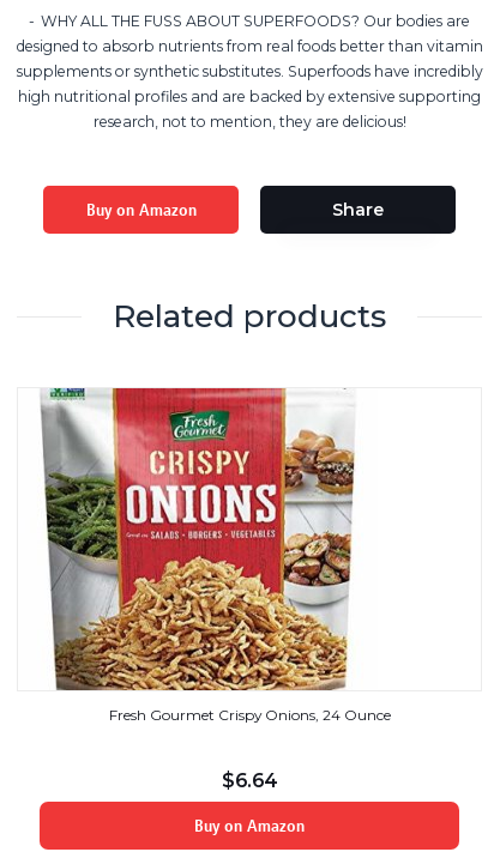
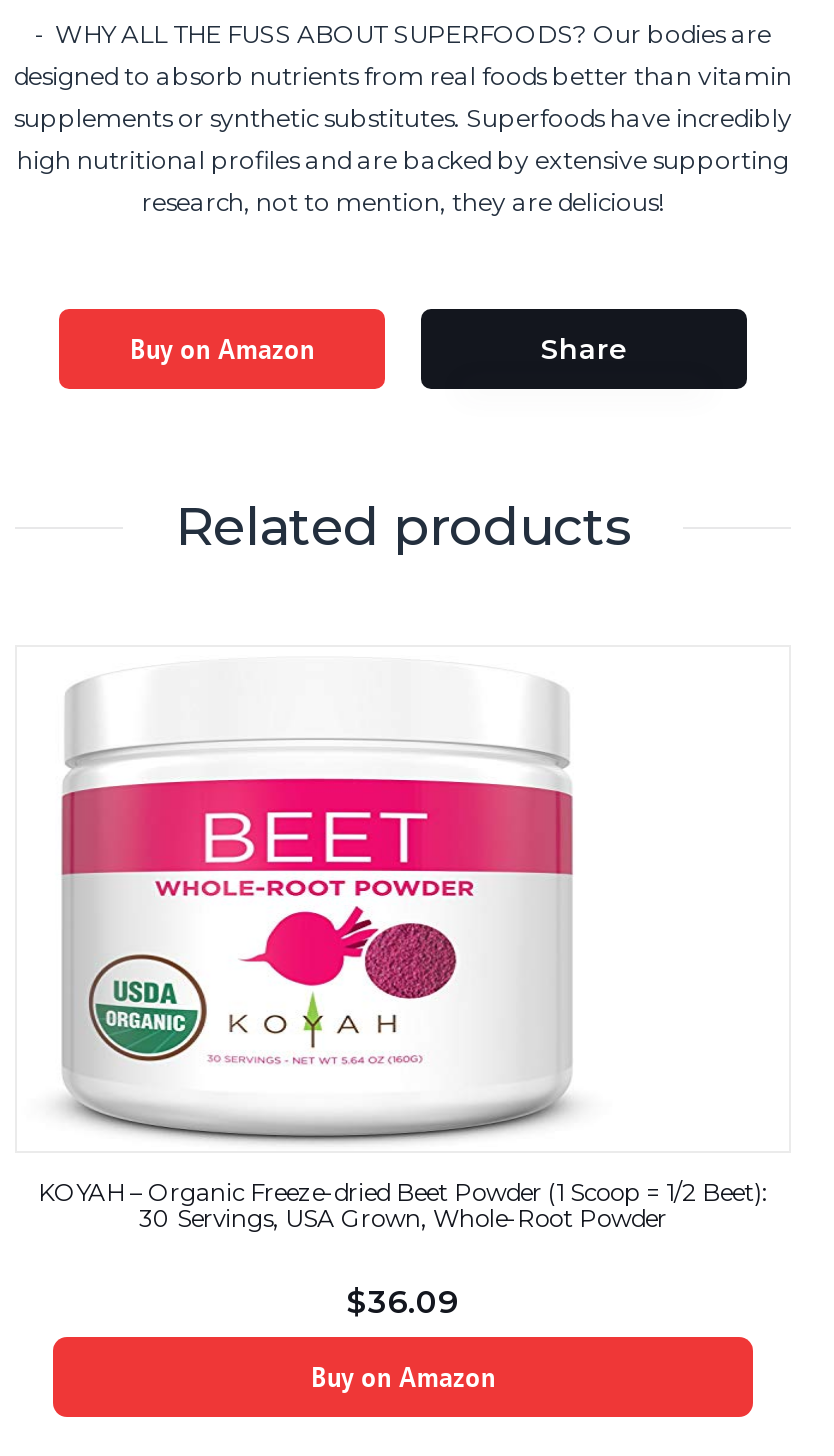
- [image]
- Fresh Gourmet Crispy Onions, 24 Ounce
+ [image]
+ KOYAH – Organic Freeze-dried Beet Powder (1 Scoop = 1/2 Beet):
+ 30 Servings, USA Grown, Whole-Root Powder

- $6.64
+ $36.09
